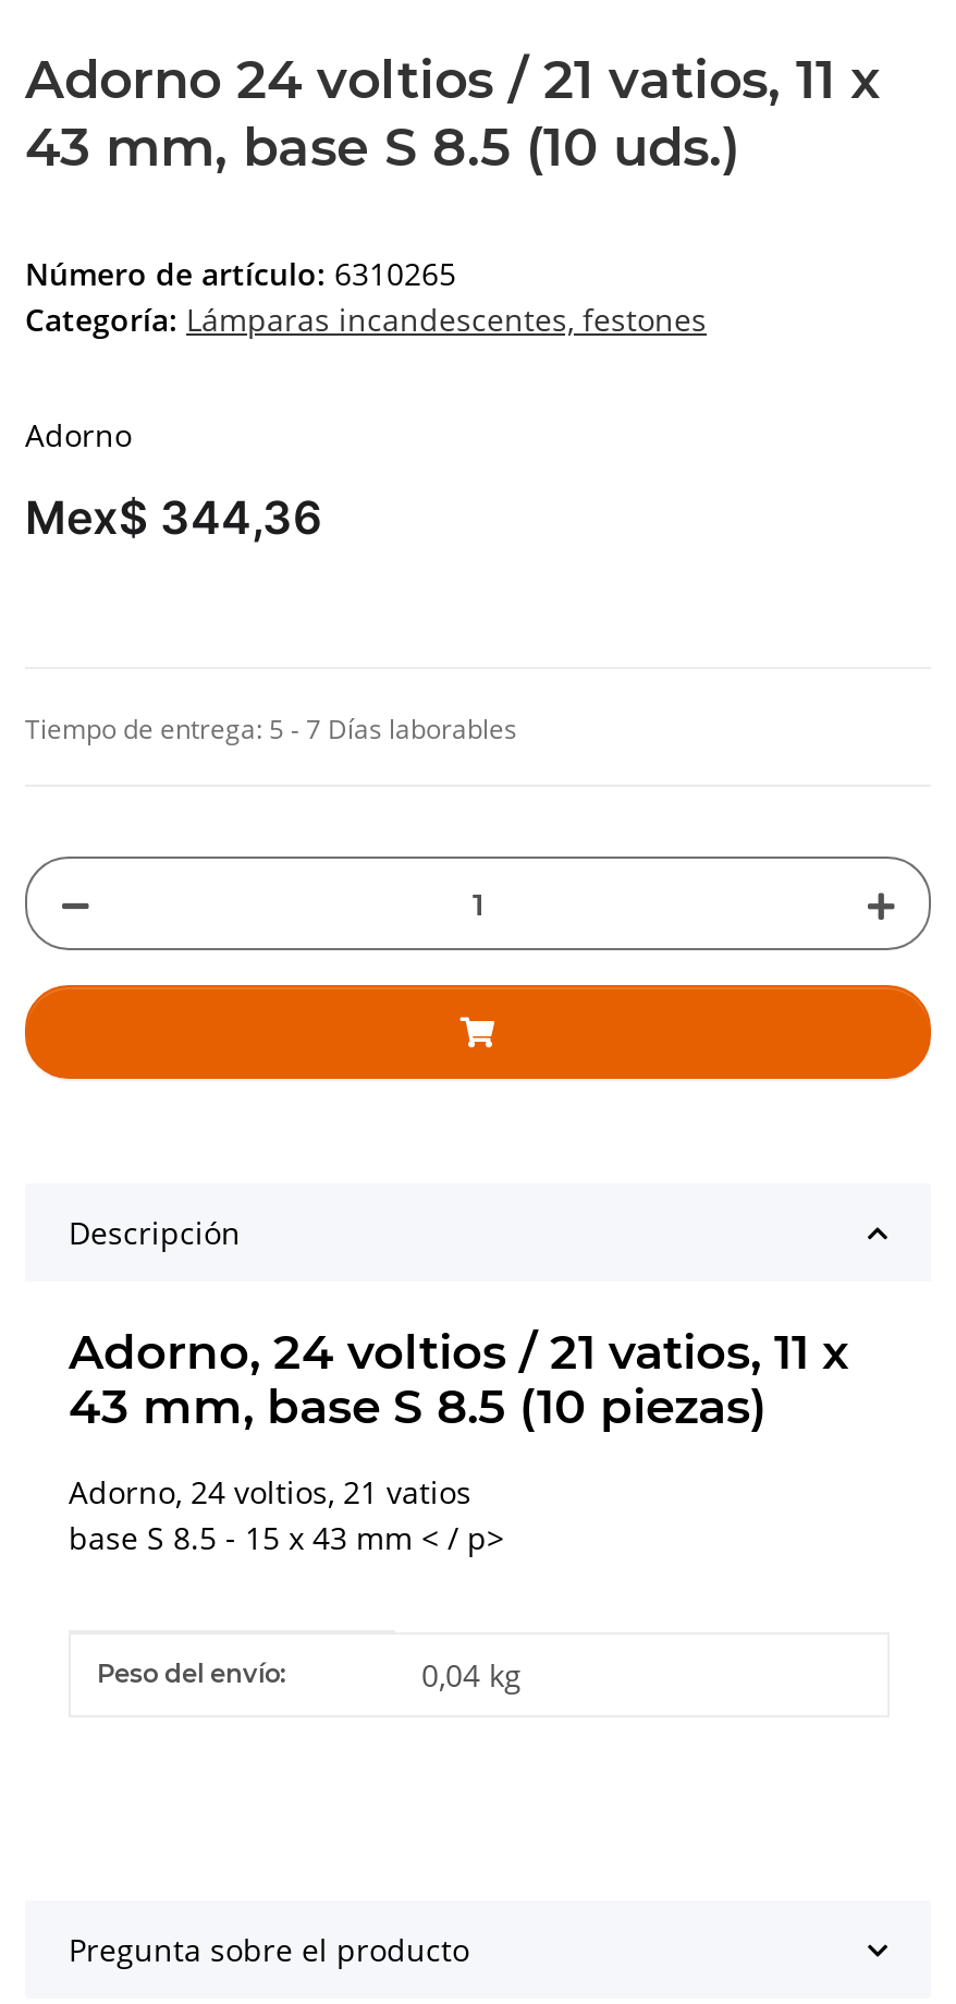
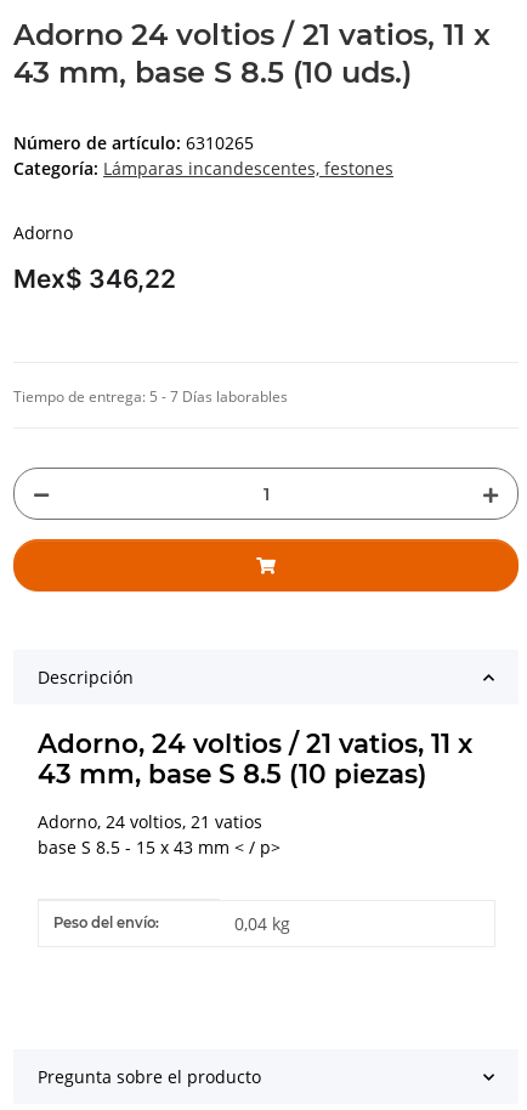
- Mex$ 344,36
+ Mex$ 346,22
